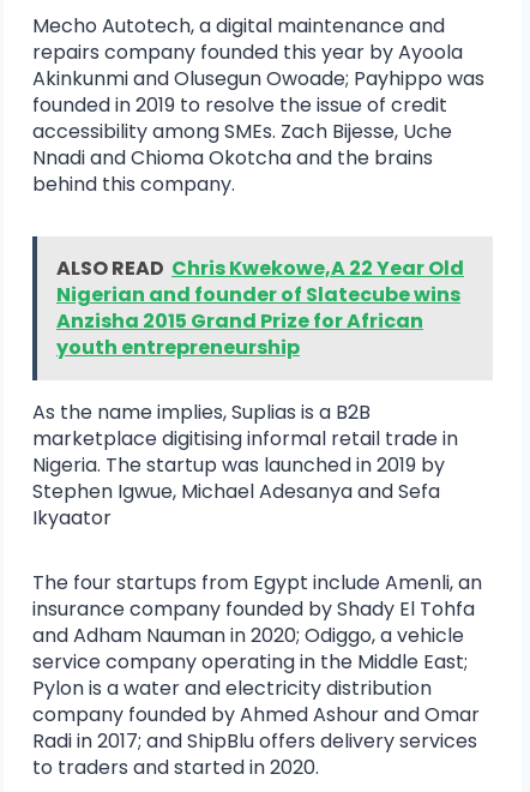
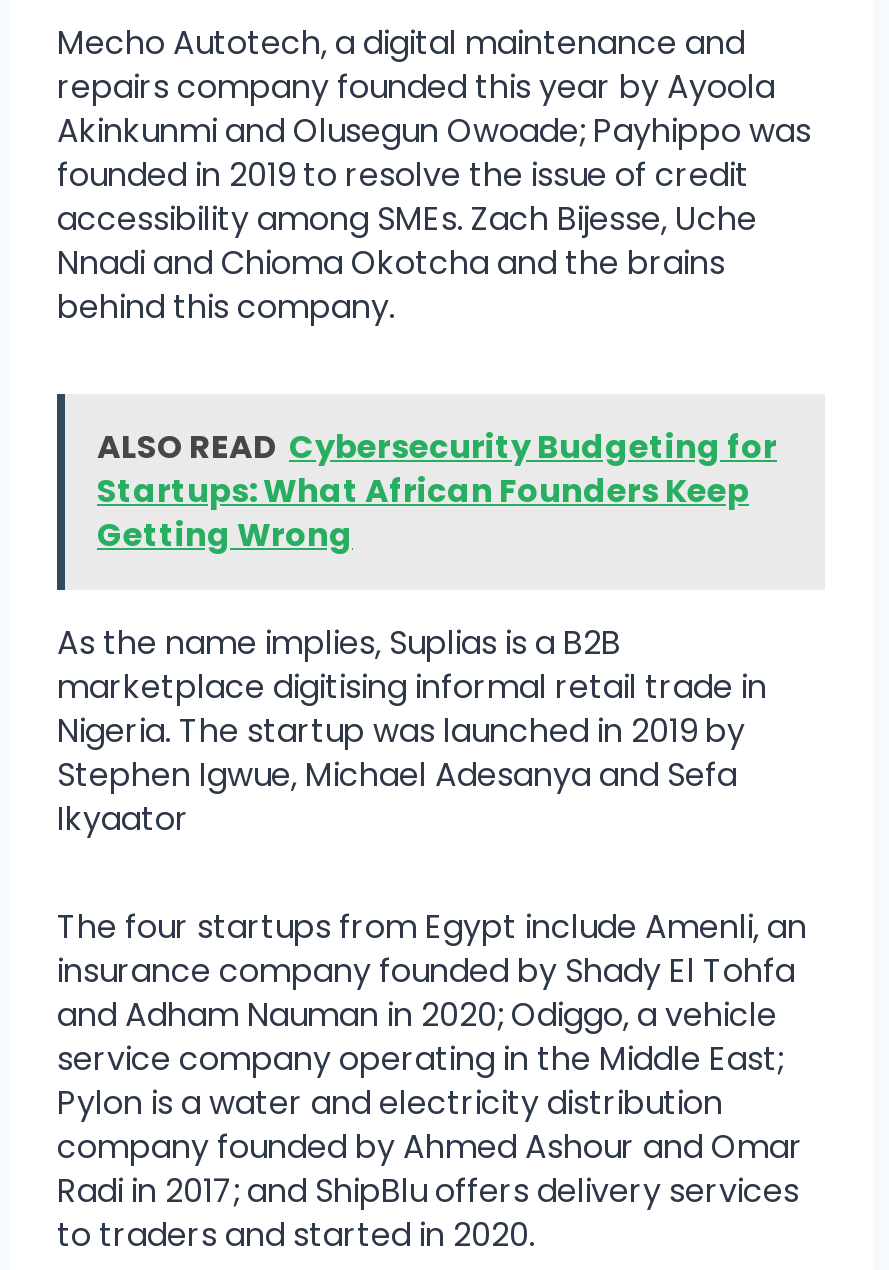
- ALSO READ Chris Kwekowe,A 22 Year Old
- Nigerian and founder of Slatecube wins
- Anzisha 2015 Grand Prize for African
- youth entrepreneurship
+ ALSO READ Cybersecurity Budgeting for
+ Startups: What African Founders Keep
+ Getting Wrong
